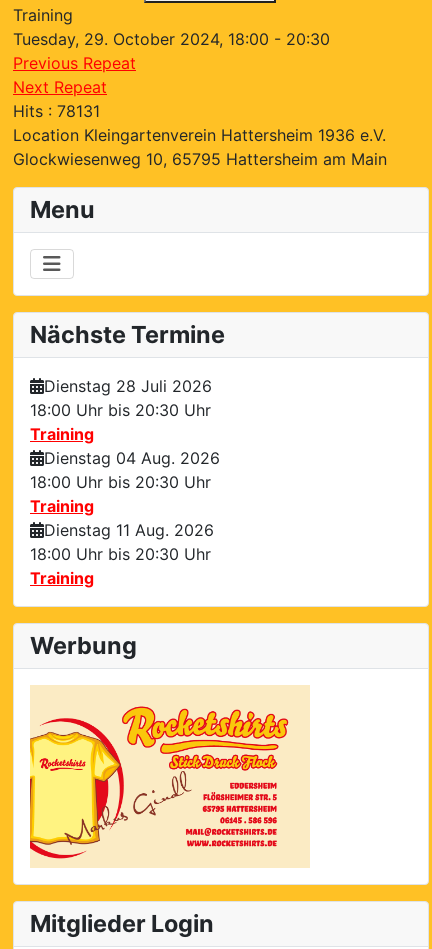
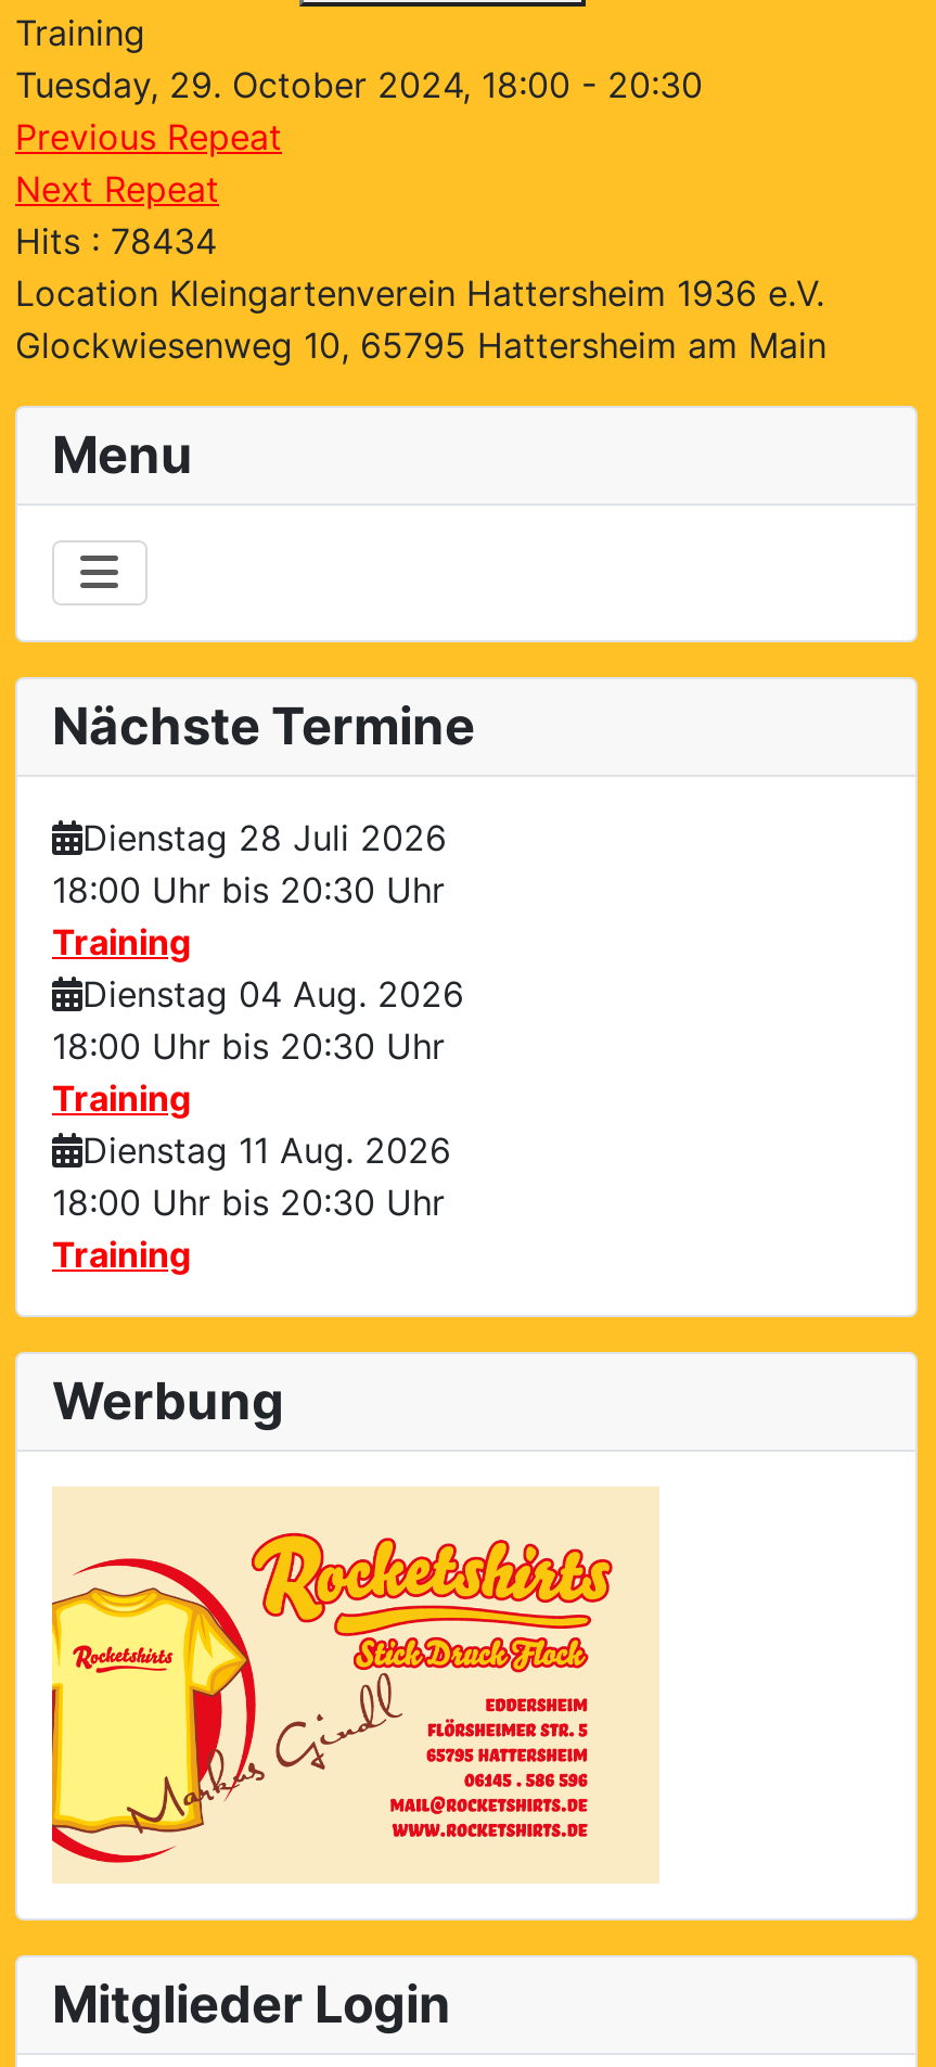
- Hits: 78131
+ Hits: 78434
